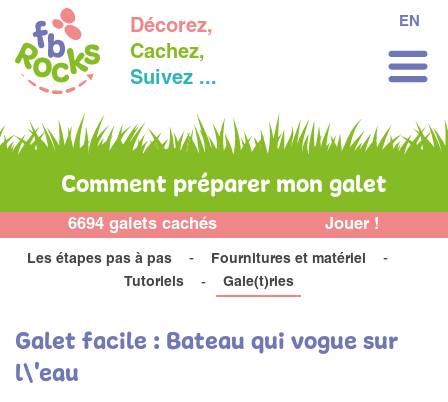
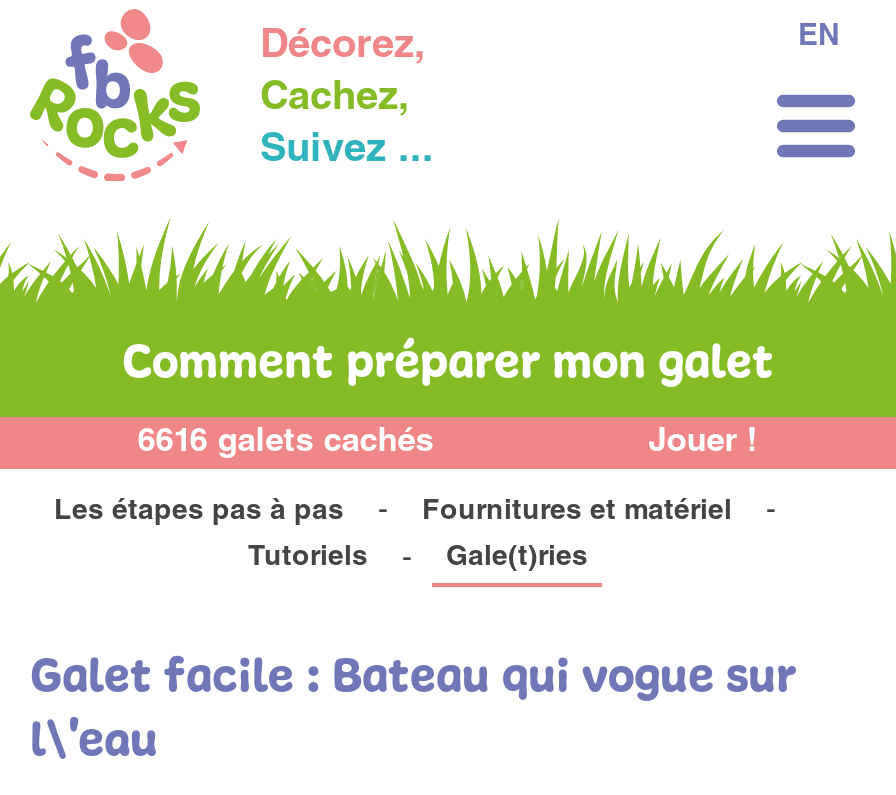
- 6694 galets cachés
+ 6616 galets cachés
